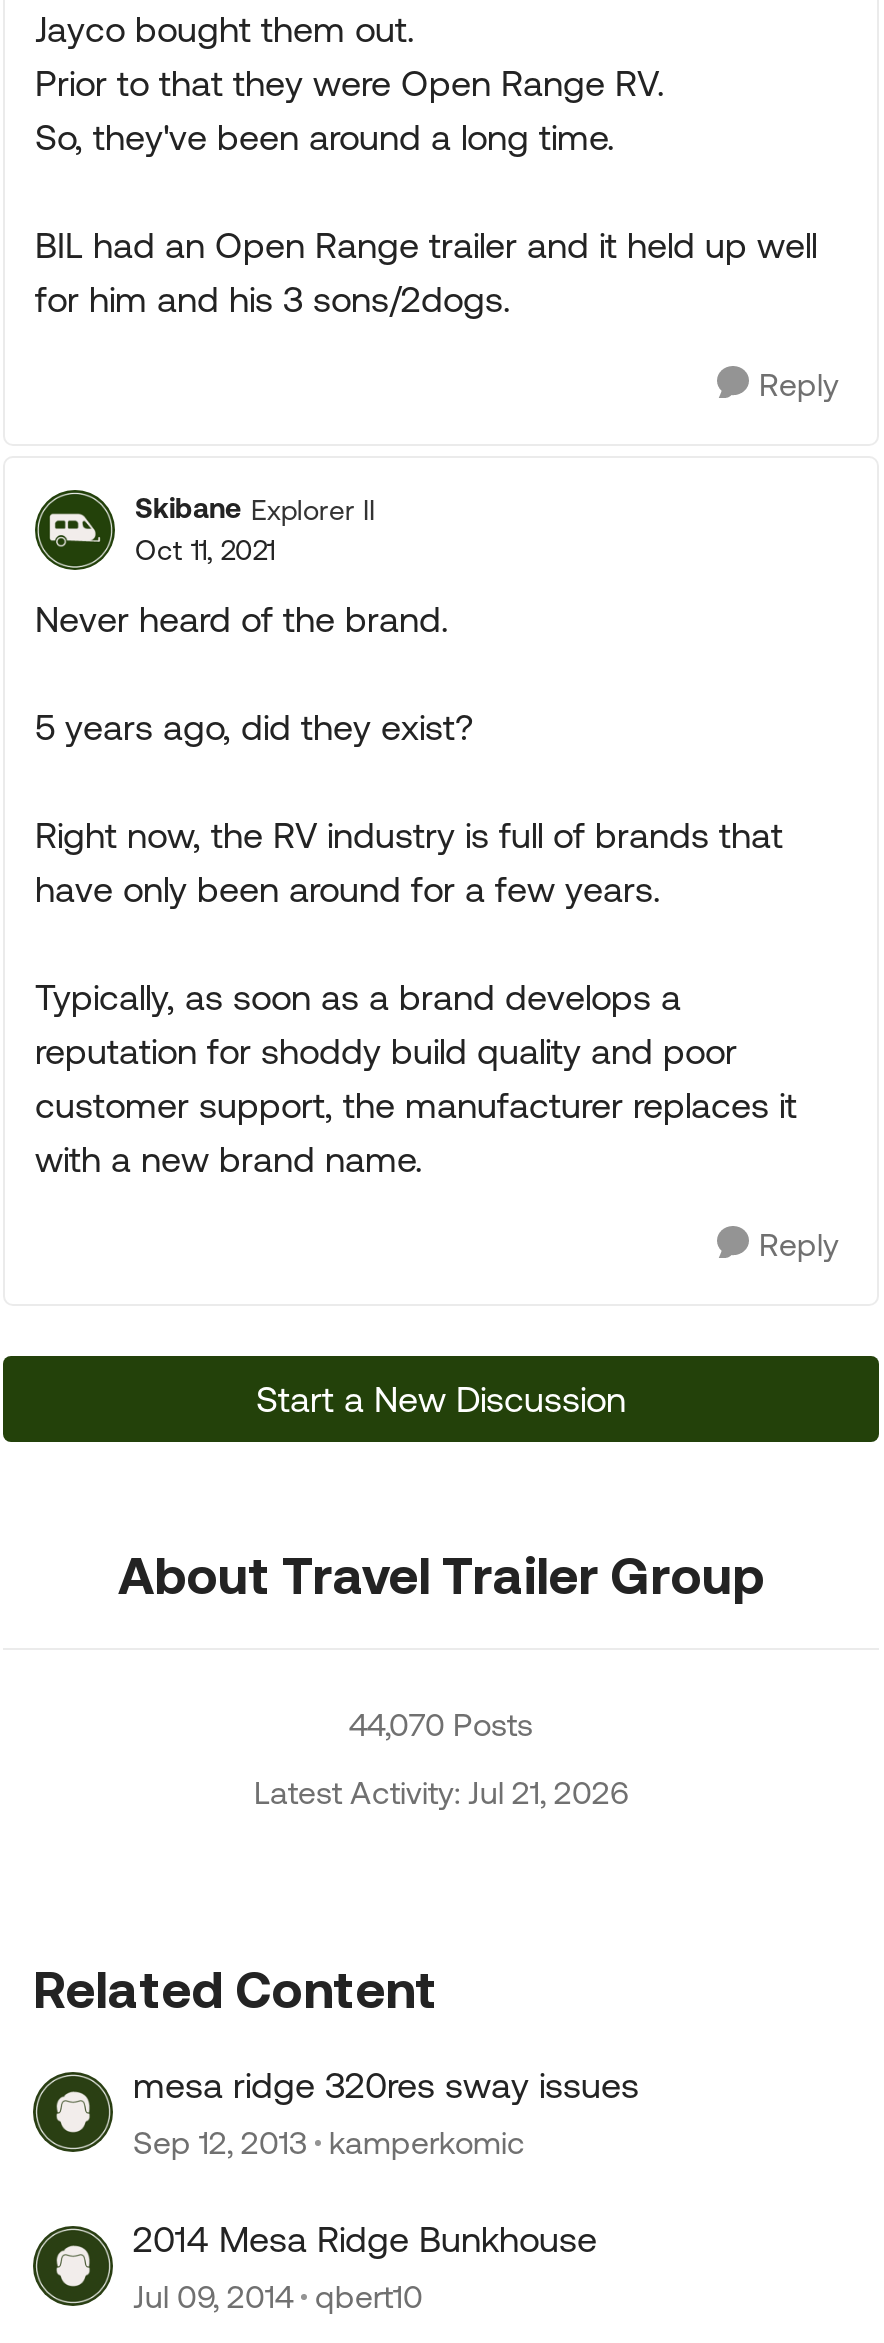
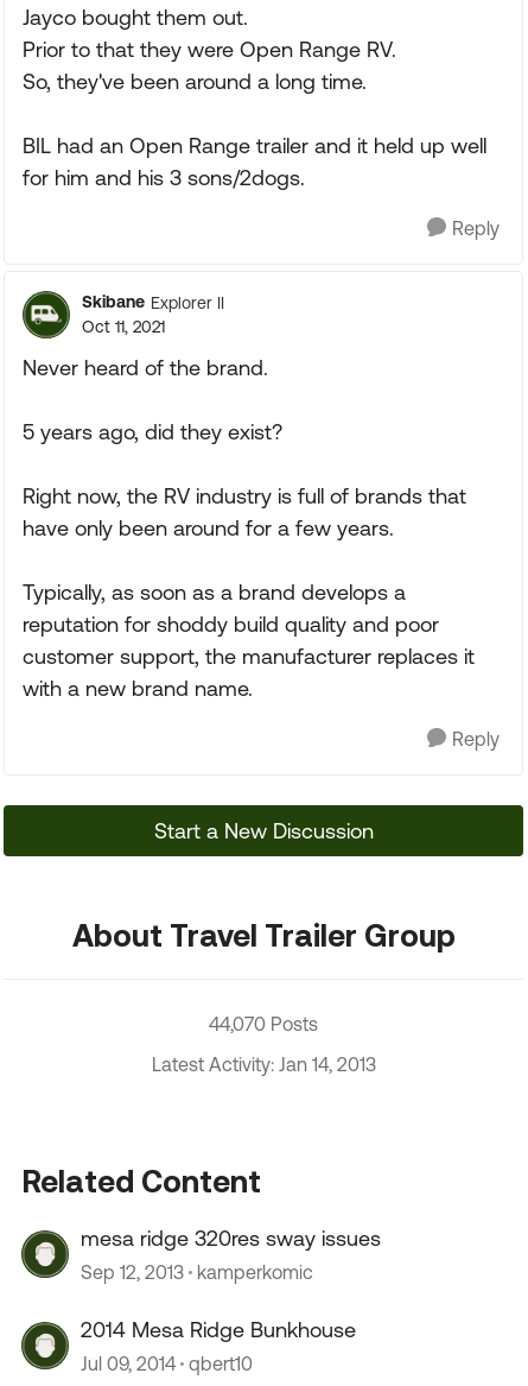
- Latest Activity: Jul 21, 2026
+ Latest Activity: Jan 14, 2013
